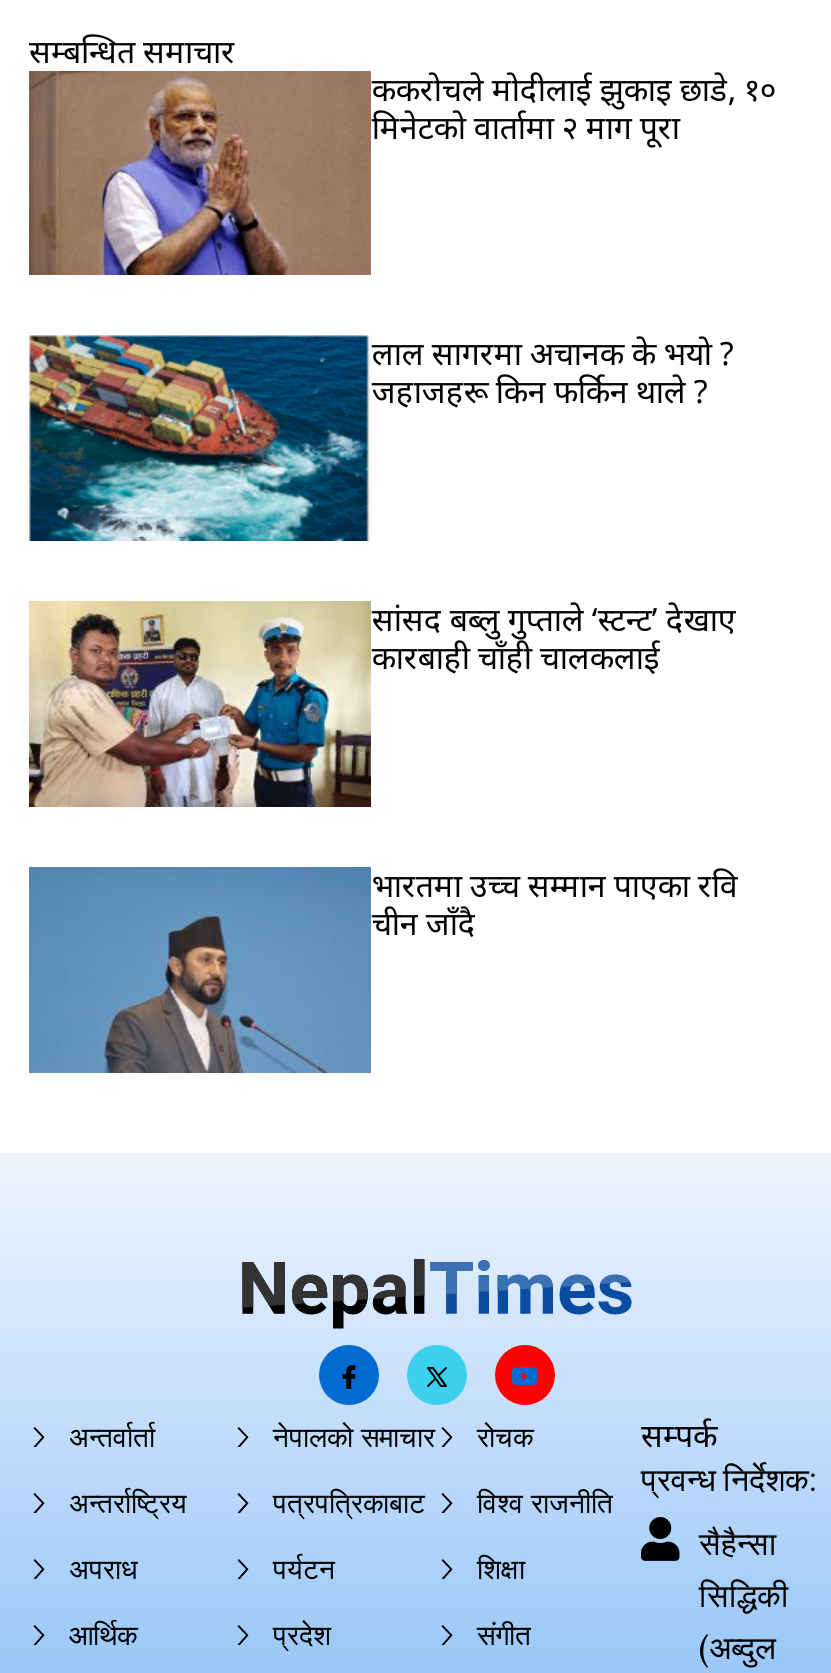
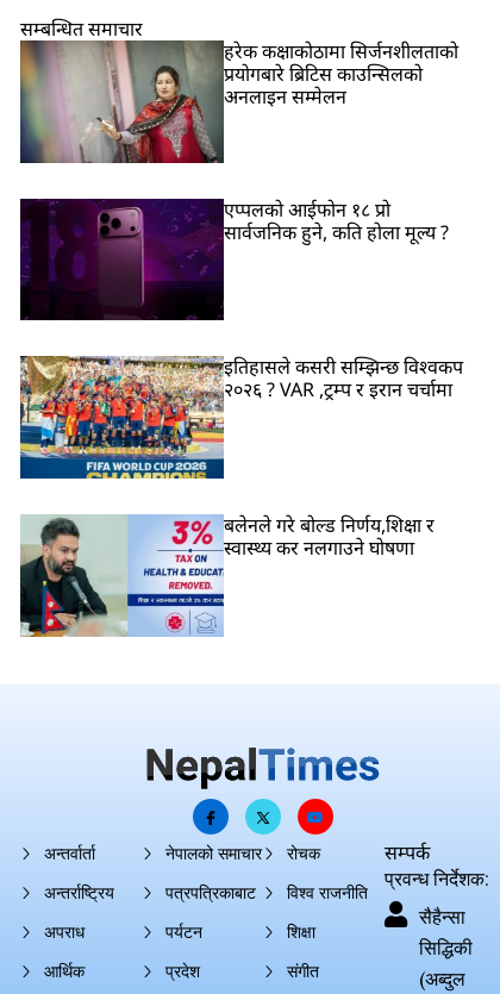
- [image]
- ककरोचले मोदीलाई झुकाइ छाडे, १०
- मिनेटको वार्तामा २ माग पूरा
+ [image]
+ हरेक कक्षाकोठामा सिर्जनशीलताको
+ प्रयोगबारे ब्रिटिस काउन्सिलको
+ अनलाइन सम्मेलन

- [image]
- लाल सागरमा अचानक के भयो ?
- जहाजहरू किन फर्किन थाले ?
+ [image]
+ एप्पलको आईफोन १८ प्रो
+ सार्वजनिक हुने, कति होला मूल्य ?

- [image]
- सांसद बब्लु गुप्ताले ‘स्टन्ट’ देखाए
- कारबाही चाँही चालकलाई
+ [image]
+ इतिहासले कसरी सम्झिन्छ विश्वकप
+ २०२६ ? VAR ,ट्रम्प र इरान चर्चामा

- [image]
- भारतमा उच्च सम्मान पाएका रवि
- चीन जाँदै
+ [image]
+ बलेनले गरे बोल्ड निर्णय,शिक्षा र
+ स्वास्थ्य कर नलगाउने घोषणा
